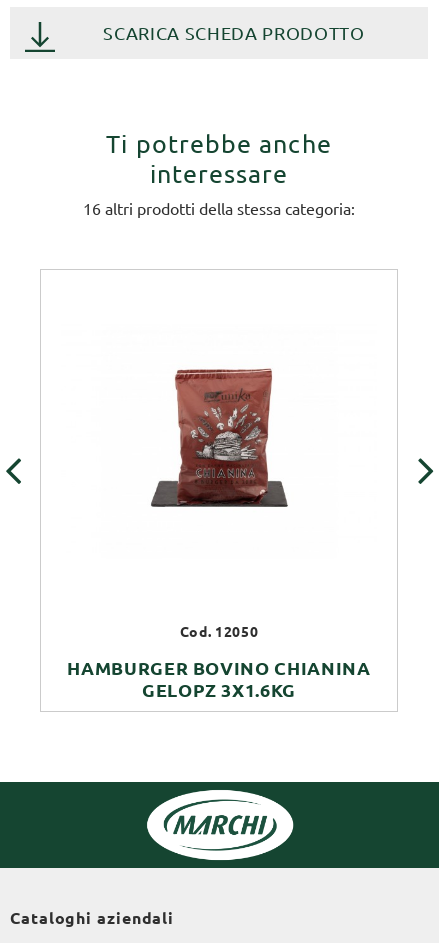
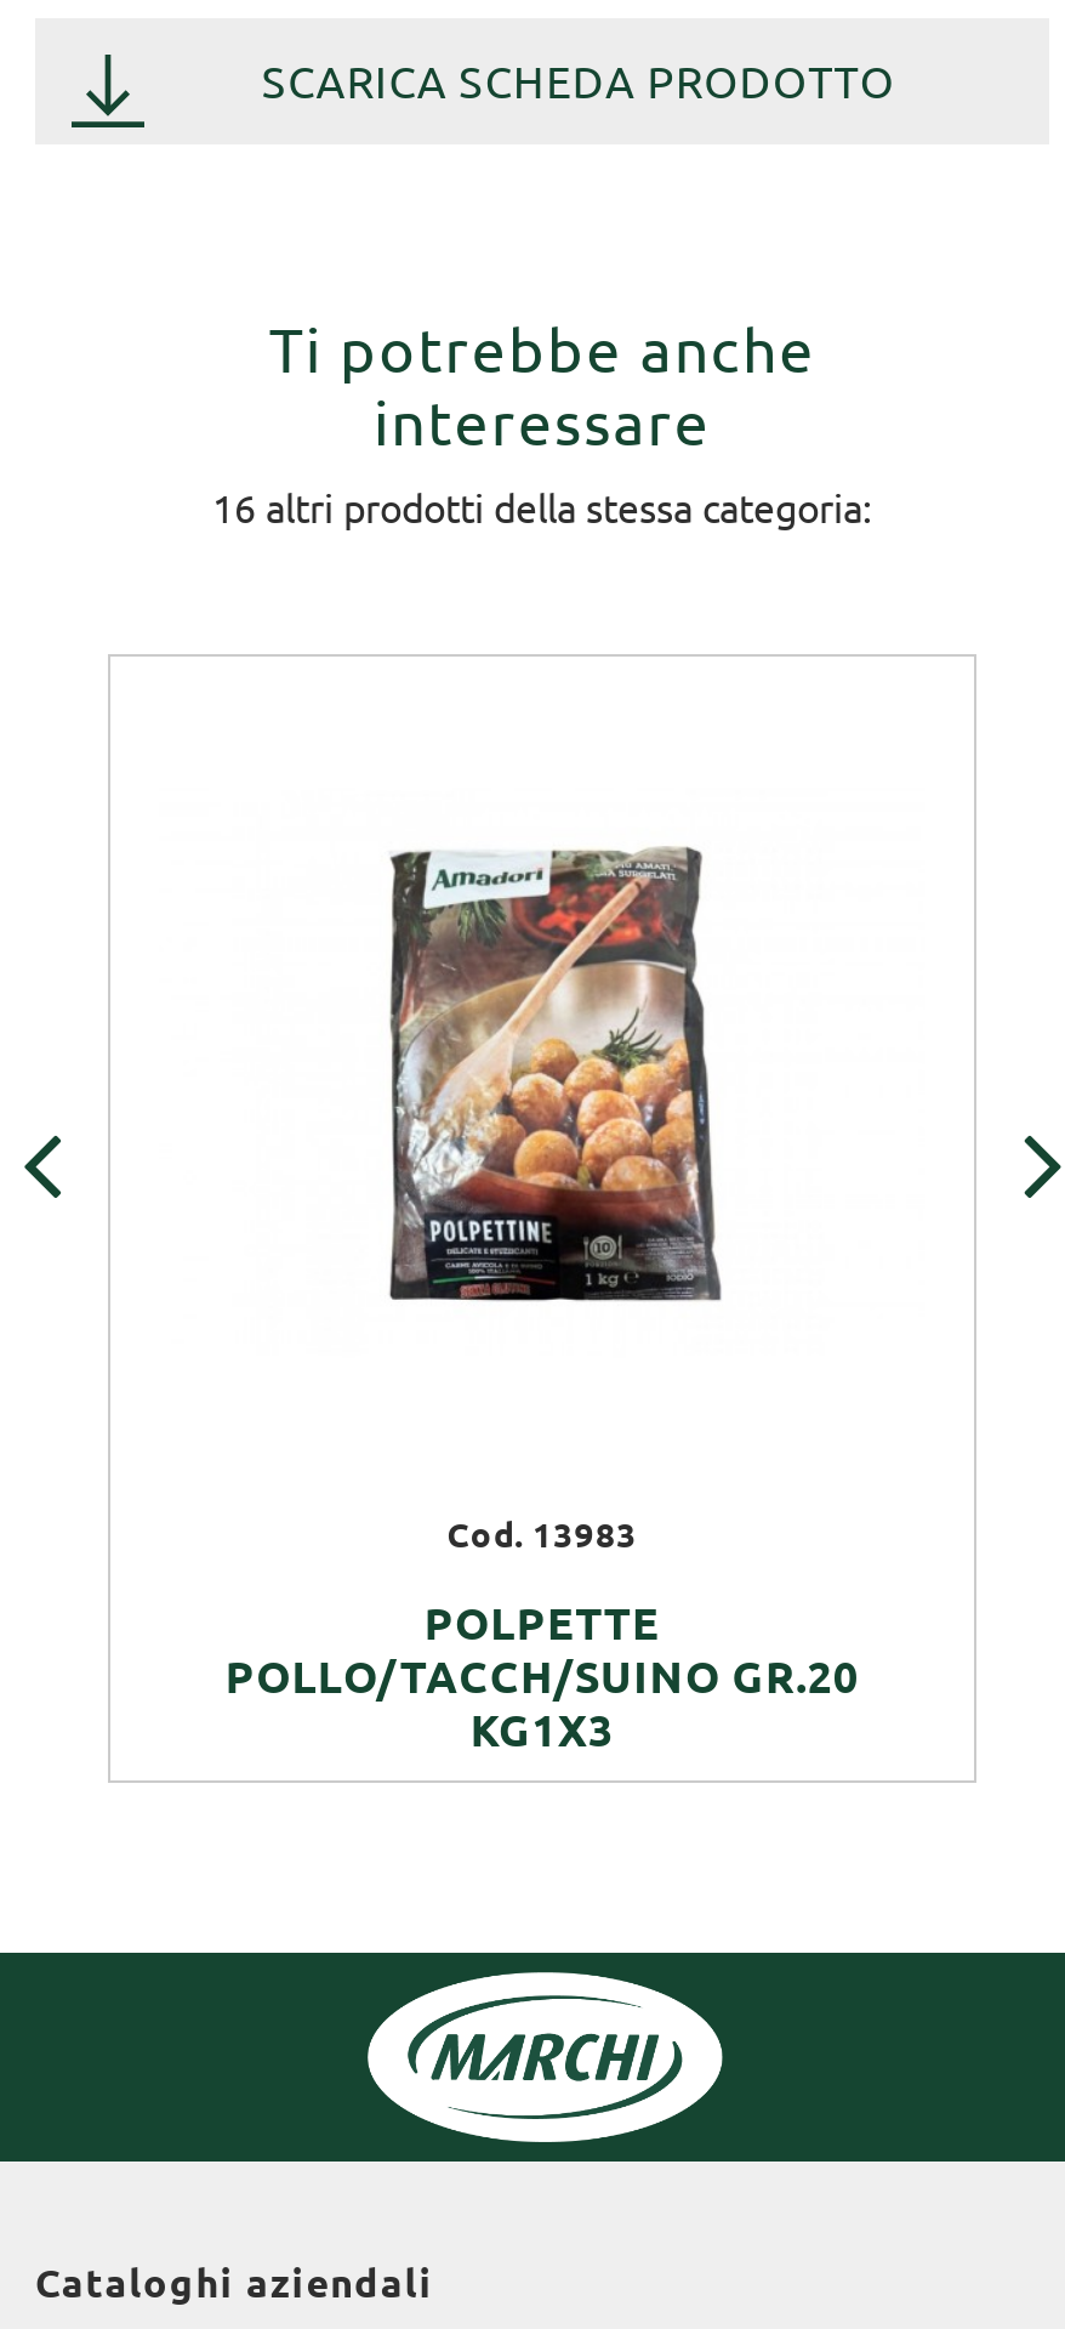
- [image]
+ [image]

- Cod. 12050
+ Cod. 13983

- HAMBURGER BOVINO CHIANINA
- GELOPZ 3X1.6KG
+ POLPETTE
+ POLLO/TACCH/SUINO GR.20
+ KG1X3
